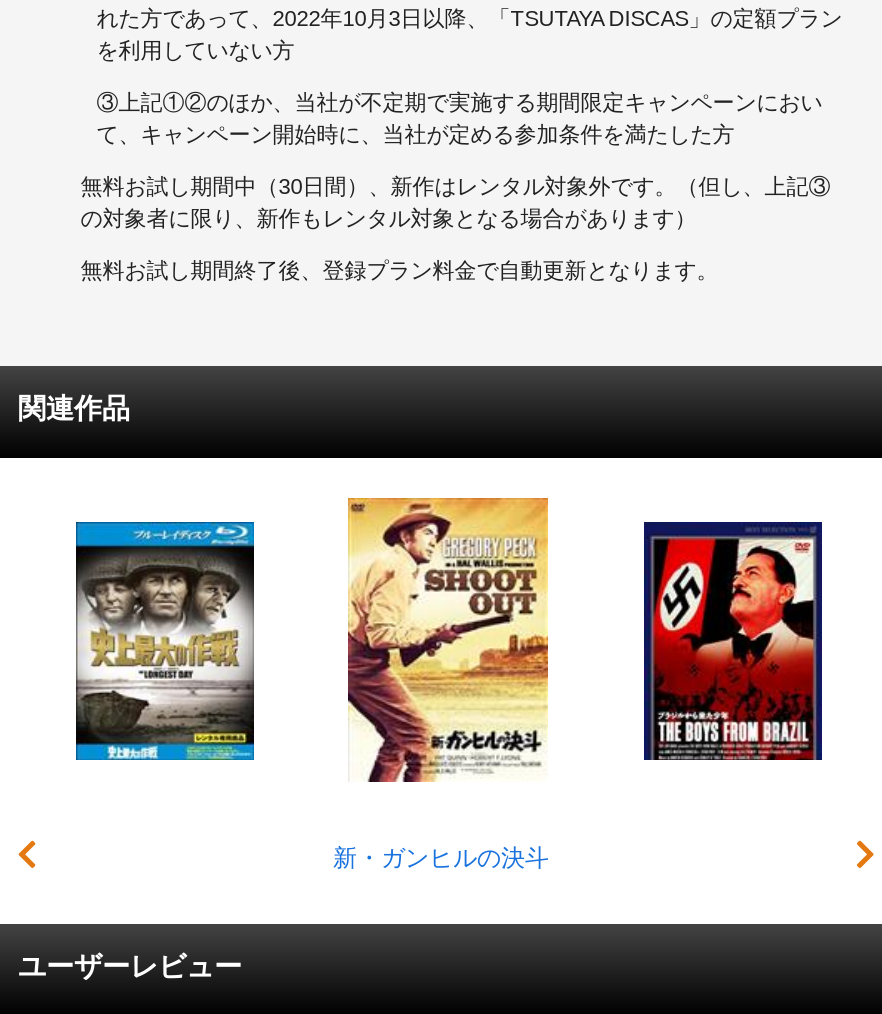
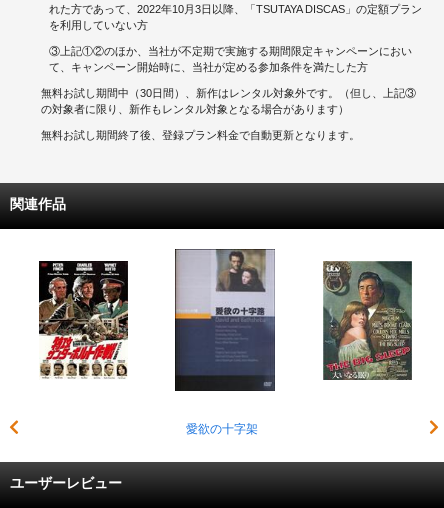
- [image]
- 新・ガンヒルの決斗
+ [image]
+ 愛欲の十字架

- [image]
+ [image]

- [image]
+ [image]
